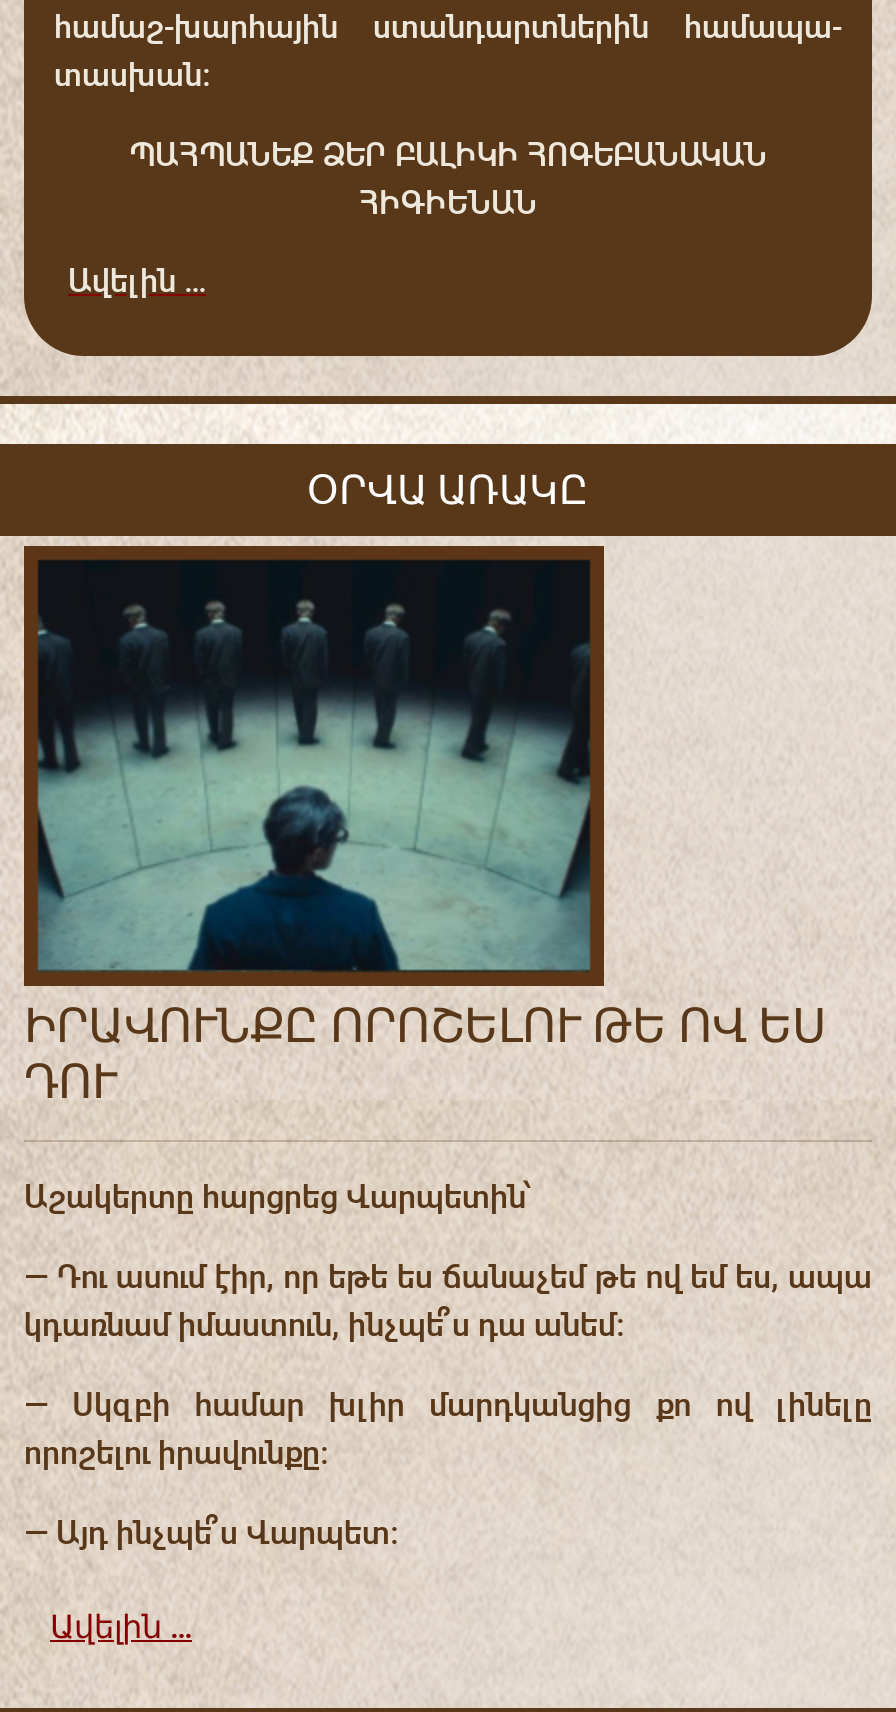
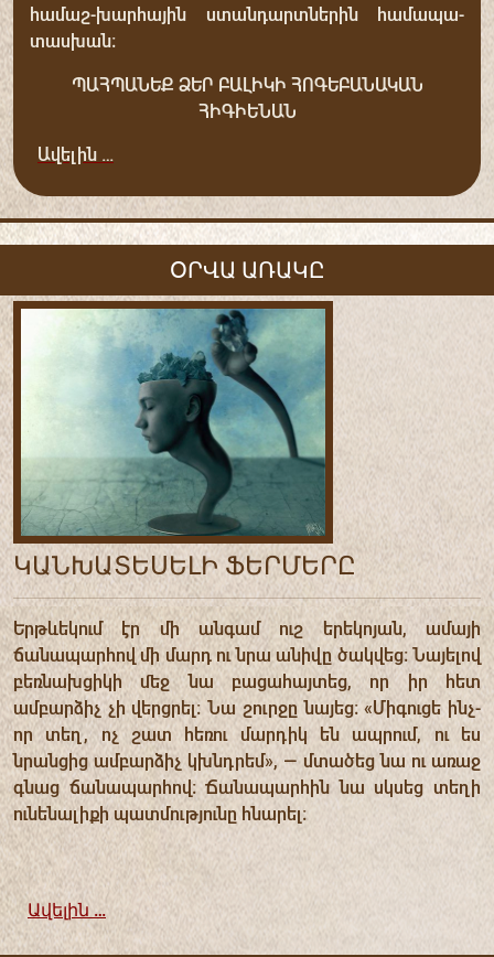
- [image]
- ԻՐԱՎՈՒՆՔԸ ՈՐՈՇԵԼՈՒ ԹԵ ՈՎ ԵՍ
- ԴՈՒ
- Աշակերտը հարցրեց Վարպետին՝
- — Դու ասում էիր, որ եթե ես ճանաչեմ թե ով եմ ես, ապա
- կդառնամ իմաստուն, ինչպե՞ս դա անեմ։
- — Սկզբի համար խլիր մարդկանցից քո ով լինելը
- որոշելու իրավունքը։
- — Այդ ինչպե՞ս Վարպետ։
+ [image]
+ ԿԱՆԽԱՏԵՍԵԼԻ ՖԵՐՄԵՐԸ
+ Երթևեկում էր մի անգամ ուշ երեկոյան, ամայի
+ ճանապարհով մի մարդ ու նրա անիվը ծակվեց։ Նայելով
+ բեռնախցիկի մեջ նա բացահայտեց, որ իր հետ
+ ամբարձիչ չի վերցրել։ Նա շուրջը նայեց։ «Միգուցե ինչ-
+ որ տեղ, ոչ շատ հեռու մարդիկ են ապրում, ու ես
+ նրանցից ամբարձիչ կխնդրեմ», — մտածեց նա ու առաջ
+ գնաց ճանապարհով։ Ճանապարհին նա սկսեց տեղի
+ ունենալիքի պատմությունը հնարել։
